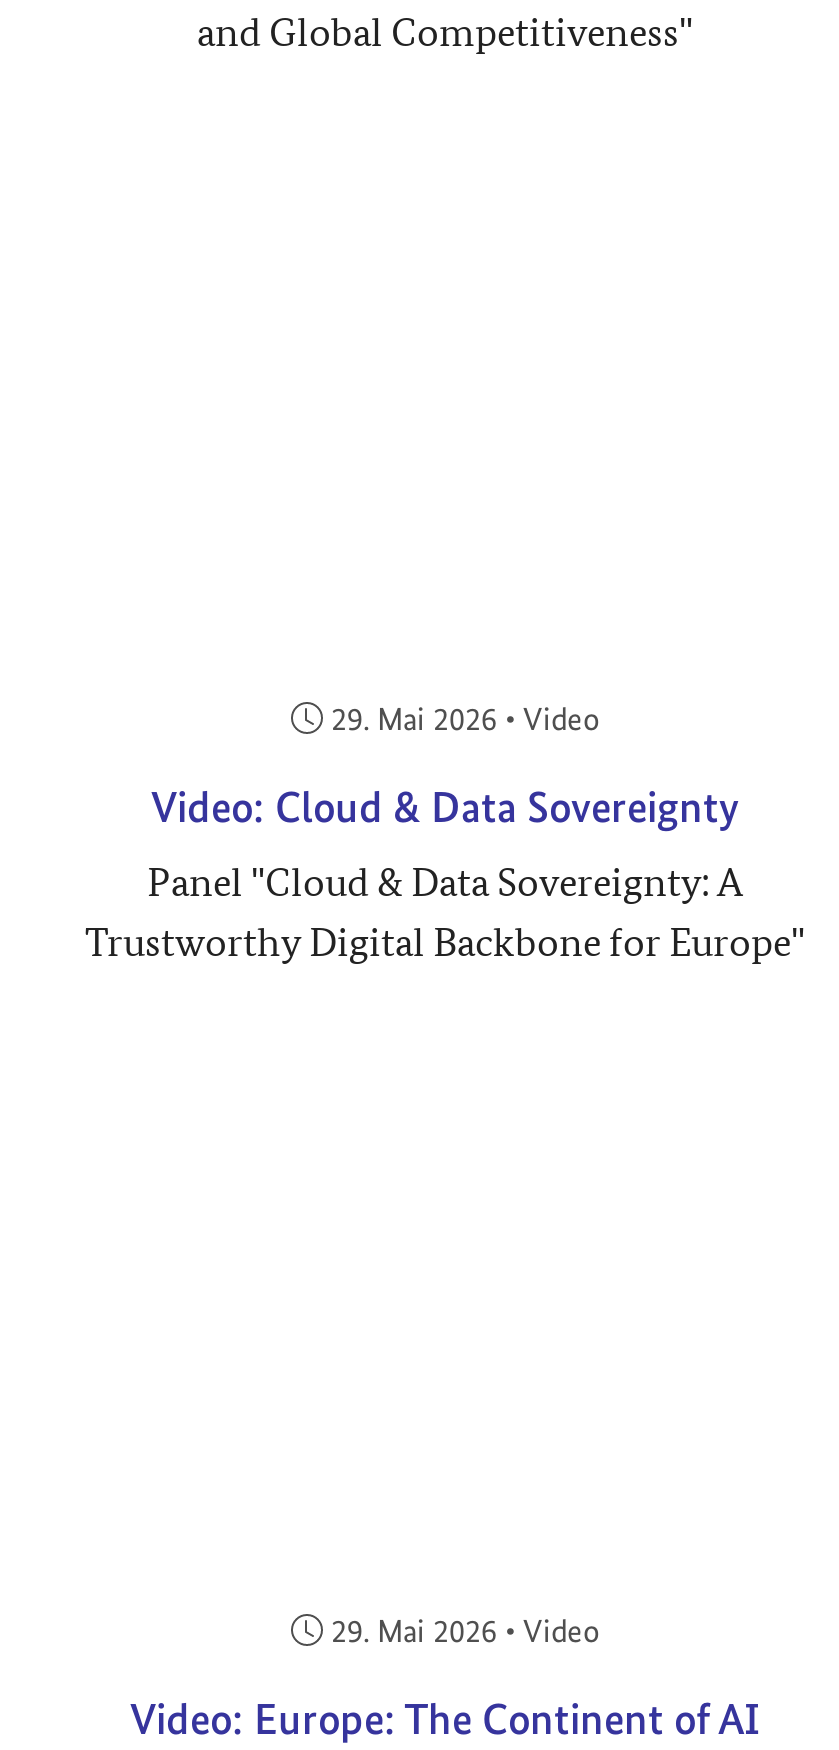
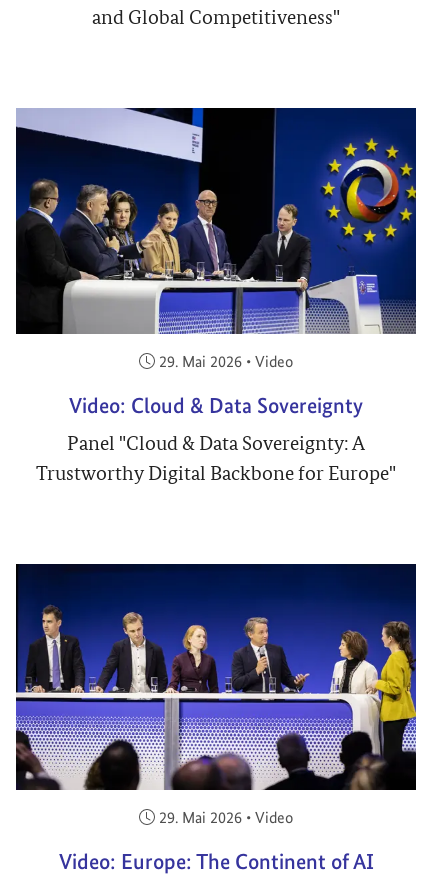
+ [image]

+ [image]
